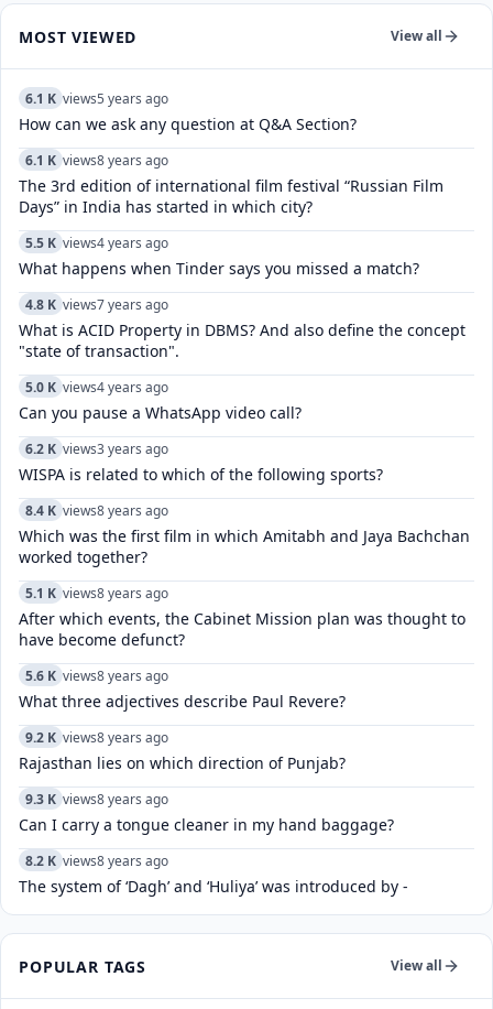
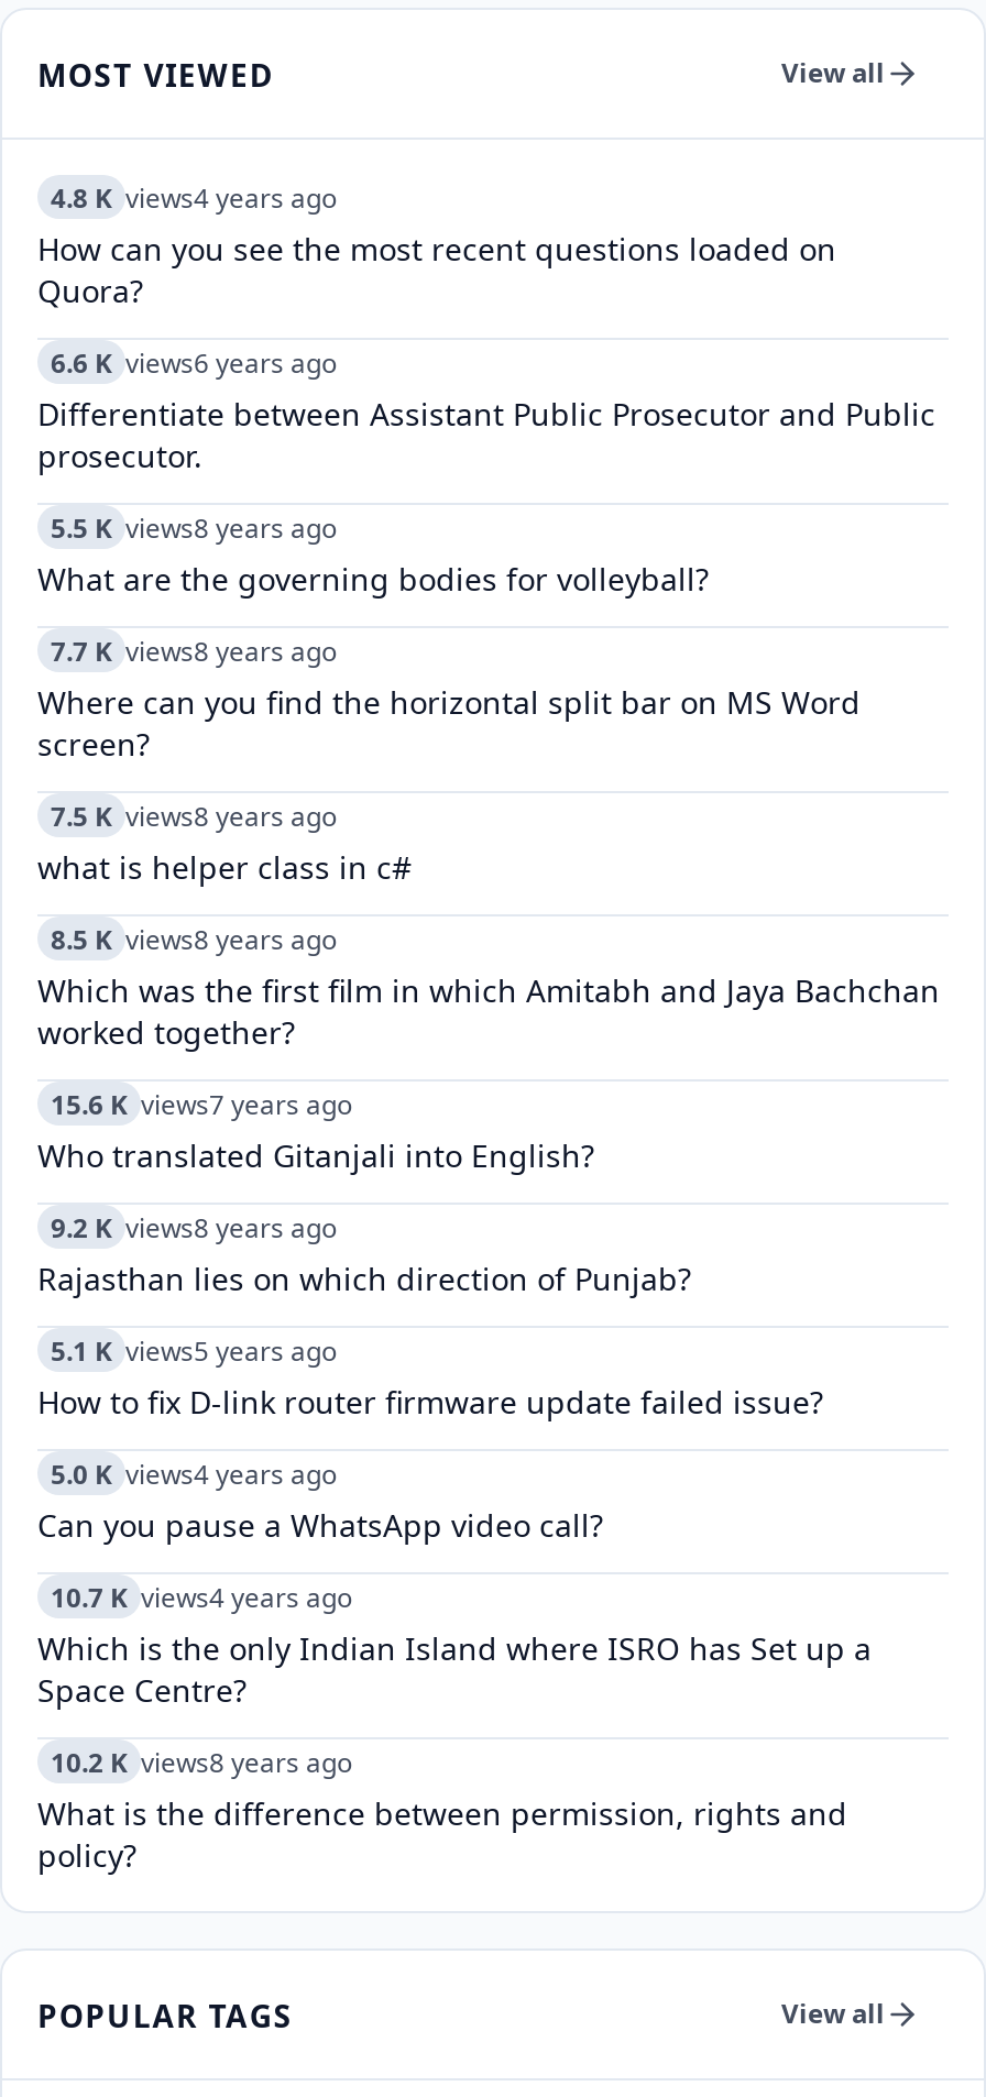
- 6.1 K views5 years ago
- How can we ask any question at Q&A Section?
- 6.1 K views8 years ago
- The 3rd edition of international film festival “Russian Film
- Days” in India has started in which city?
- 5.5 K views4 years ago
- What happens when Tinder says you missed a match?
- 4.8 K views7 years ago
- What is ACID Property in DBMS? And also define the concept
- "state of transaction".
+ 4.8 K views4 years ago
+ How can you see the most recent questions loaded on
+ Quora?
+ 6.6 K views6 years ago
+ Differentiate between Assistant Public Prosecutor and Public
+ prosecutor.
+ 5.5 K views8 years ago
+ What are the governing bodies for volleyball?
+ 7.7 K views8 years ago
+ Where can you find the horizontal split bar on MS Word
+ screen?
+ 7.5 K views8 years ago
+ what is helper class in c#
+ 8.5 K views8 years ago
+ 15.6 K views7 years ago
+ Who translated Gitanjali into English?
+ 5.1 K views5 years ago
+ How to fix D-link router firmware update failed issue?

moved down: 5.0 K views4 years ago | Can you pause a WhatsApp video call?

- 6.2 K views3 years ago
- WISPA is related to which of the following sports?
- 8.4 K views8 years ago
- 5.1 K views8 years ago
- After which events, the Cabinet Mission plan was thought to
- have become defunct?
- 5.6 K views8 years ago
- What three adjectives describe Paul Revere?
- 9.3 K views8 years ago
- Can I carry a tongue cleaner in my hand baggage?
- 8.2 K views8 years ago
- The system of ‘Dagh’ and ‘Huliya’ was introduced by -
+ 10.7 K views4 years ago
+ Which is the only Indian Island where ISRO has Set up a
+ Space Centre?
+ 10.2 K views8 years ago
+ What is the difference between permission, rights and
+ policy?

moved up: Which was the first film in which Amitabh and Jaya Bachchan | worked together?

moved up: 9.2 K views8 years ago | Rajasthan lies on which direction of Punjab?
